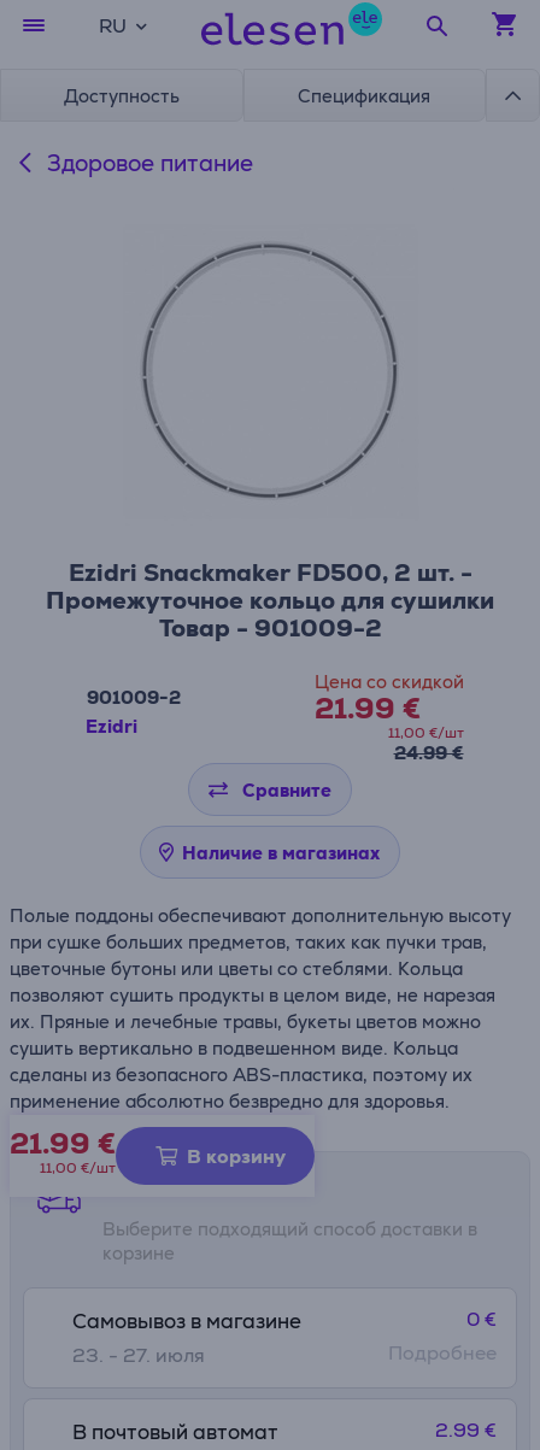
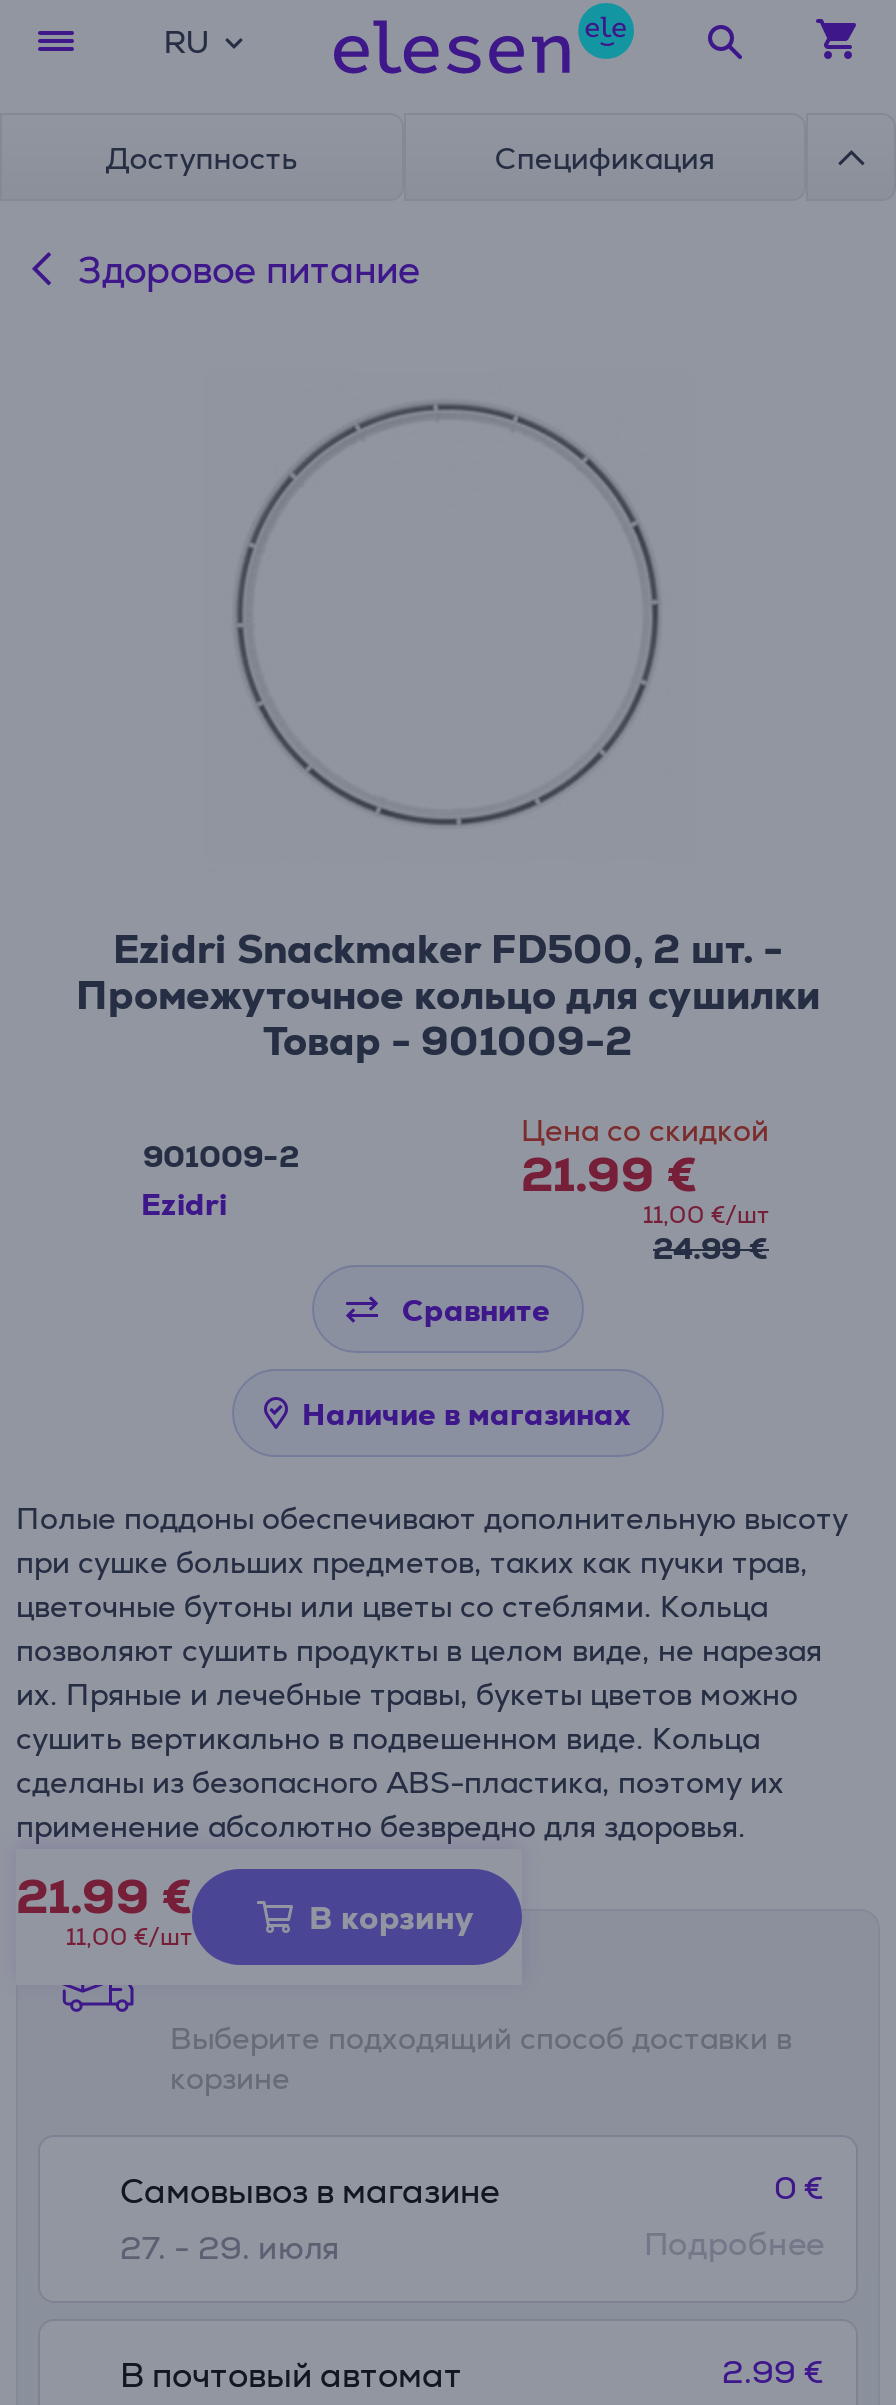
- 23. - 27. июля
+ 27. - 29. июля
